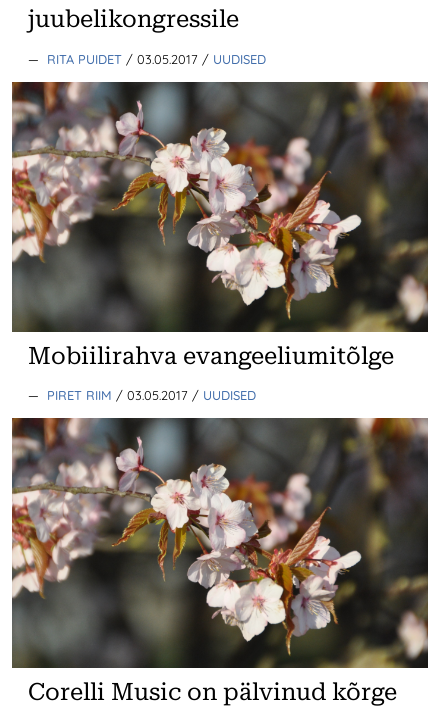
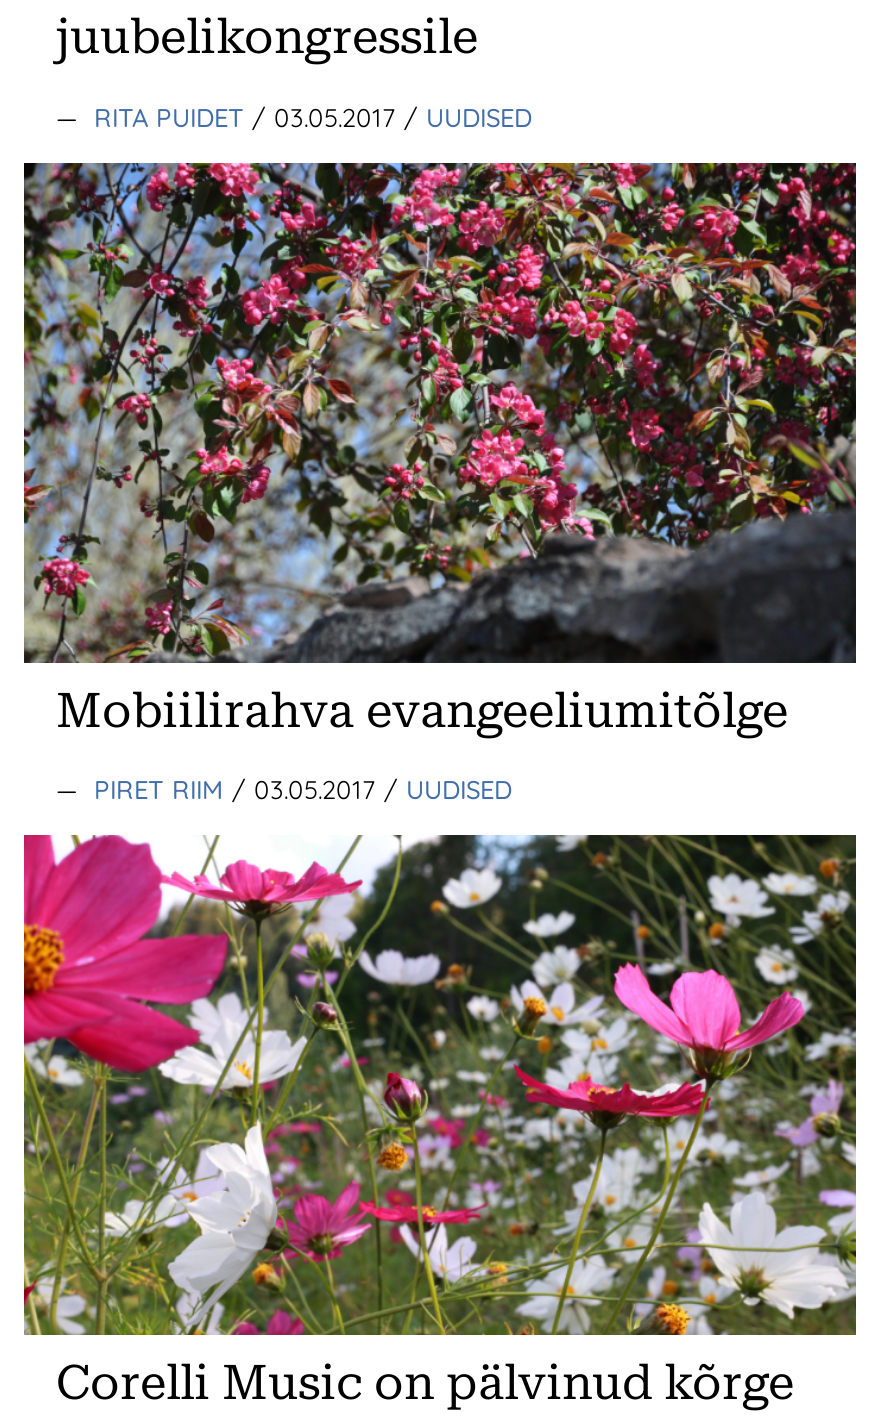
- [image]
+ [image]

- [image]
+ [image]
